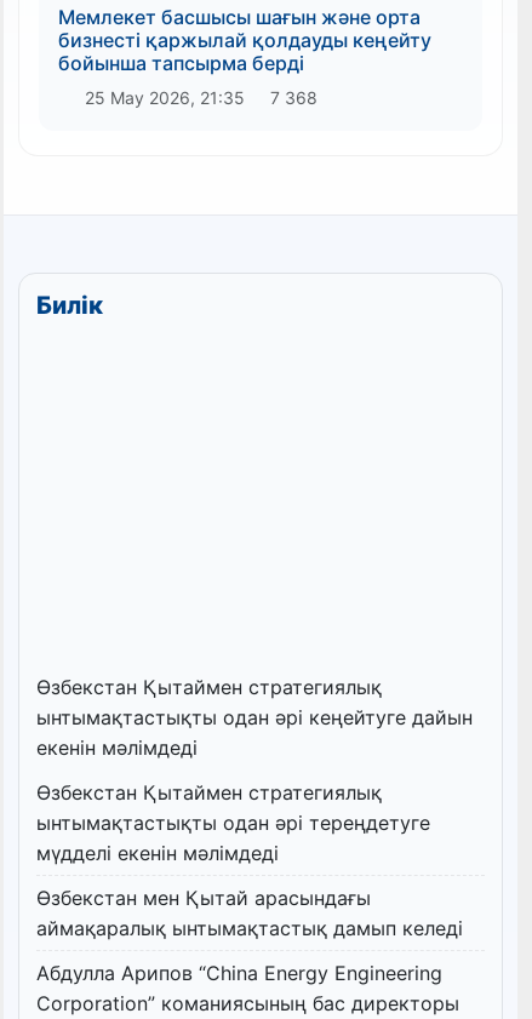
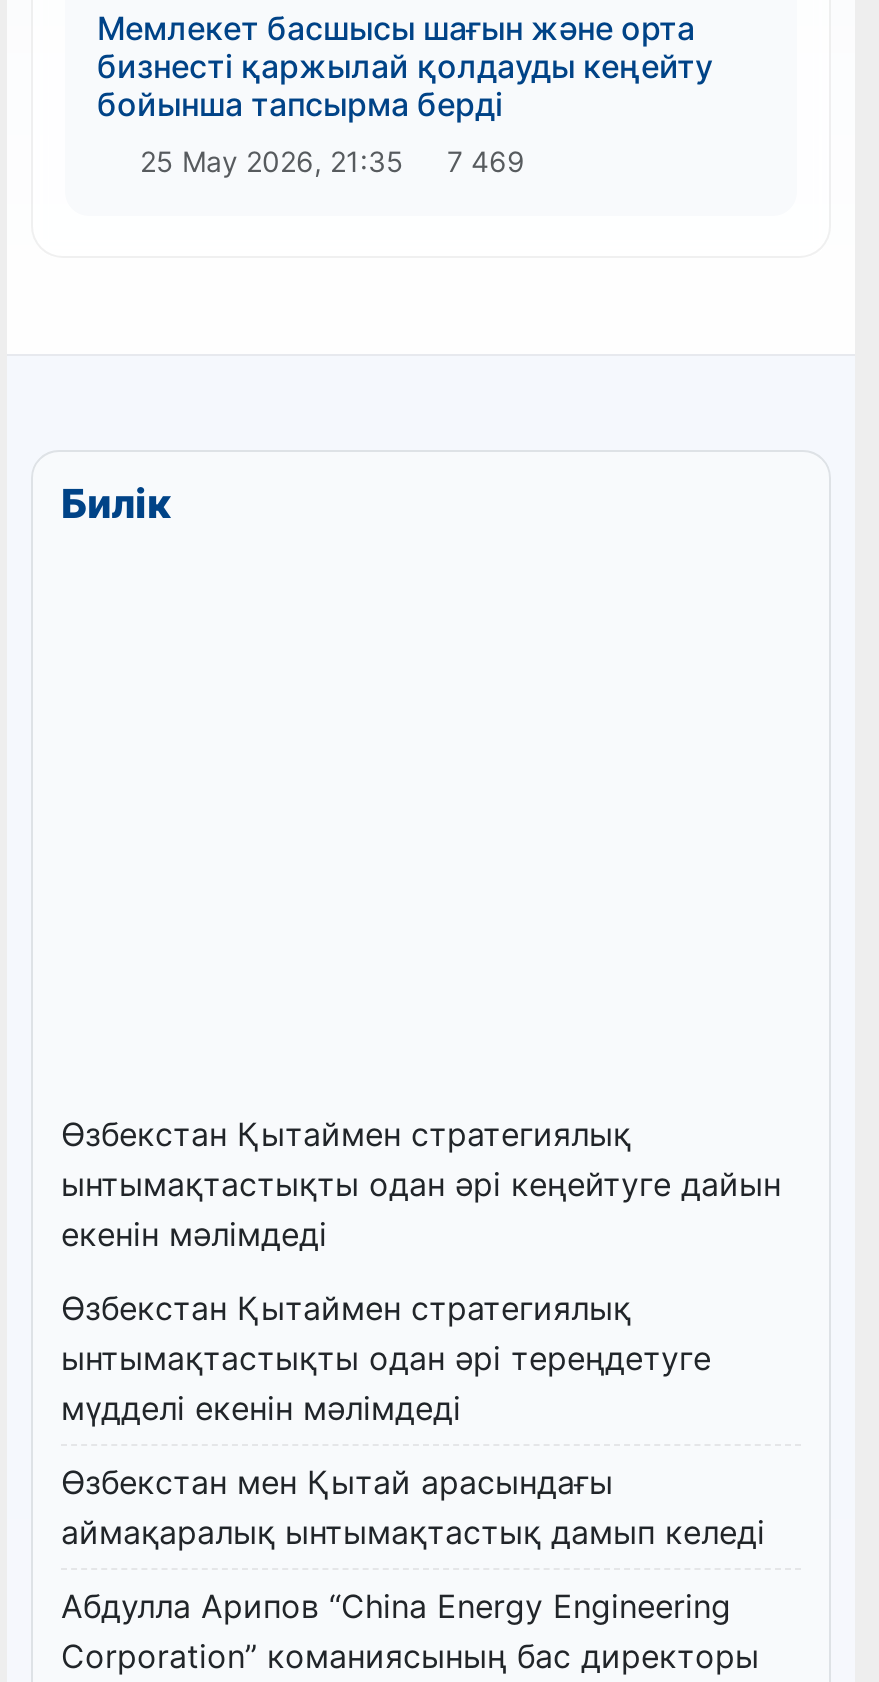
- 25 Мау 2026, 21:35 7 368
+ 25 Мау 2026, 21:35 7 469
